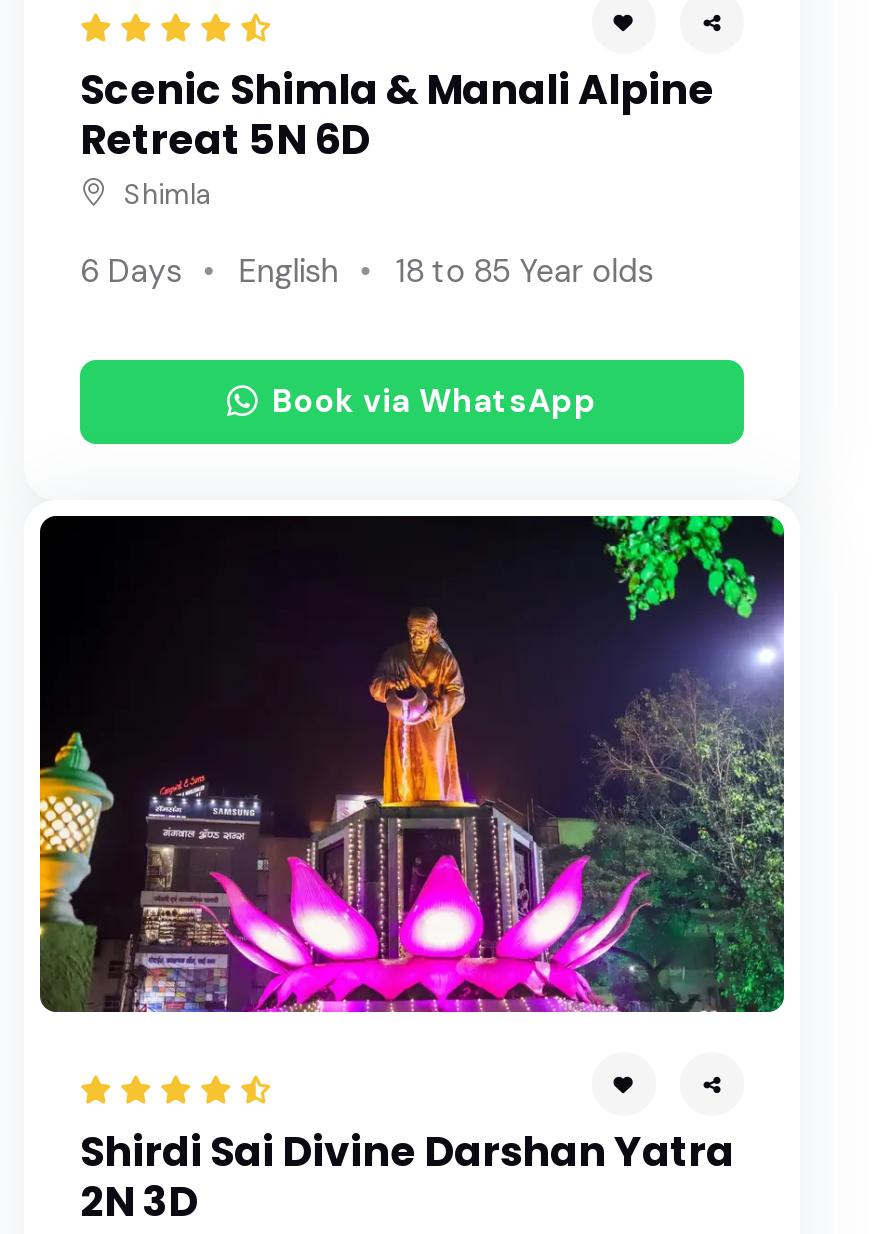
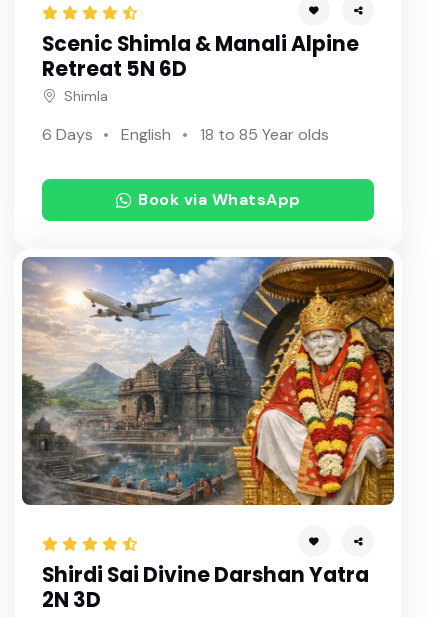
- [image]
+ [image]
